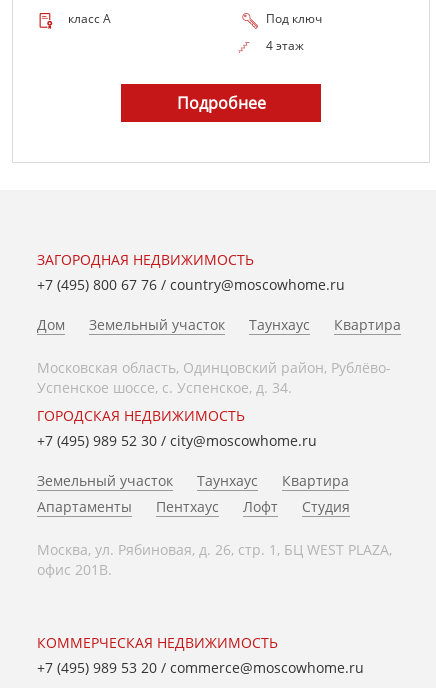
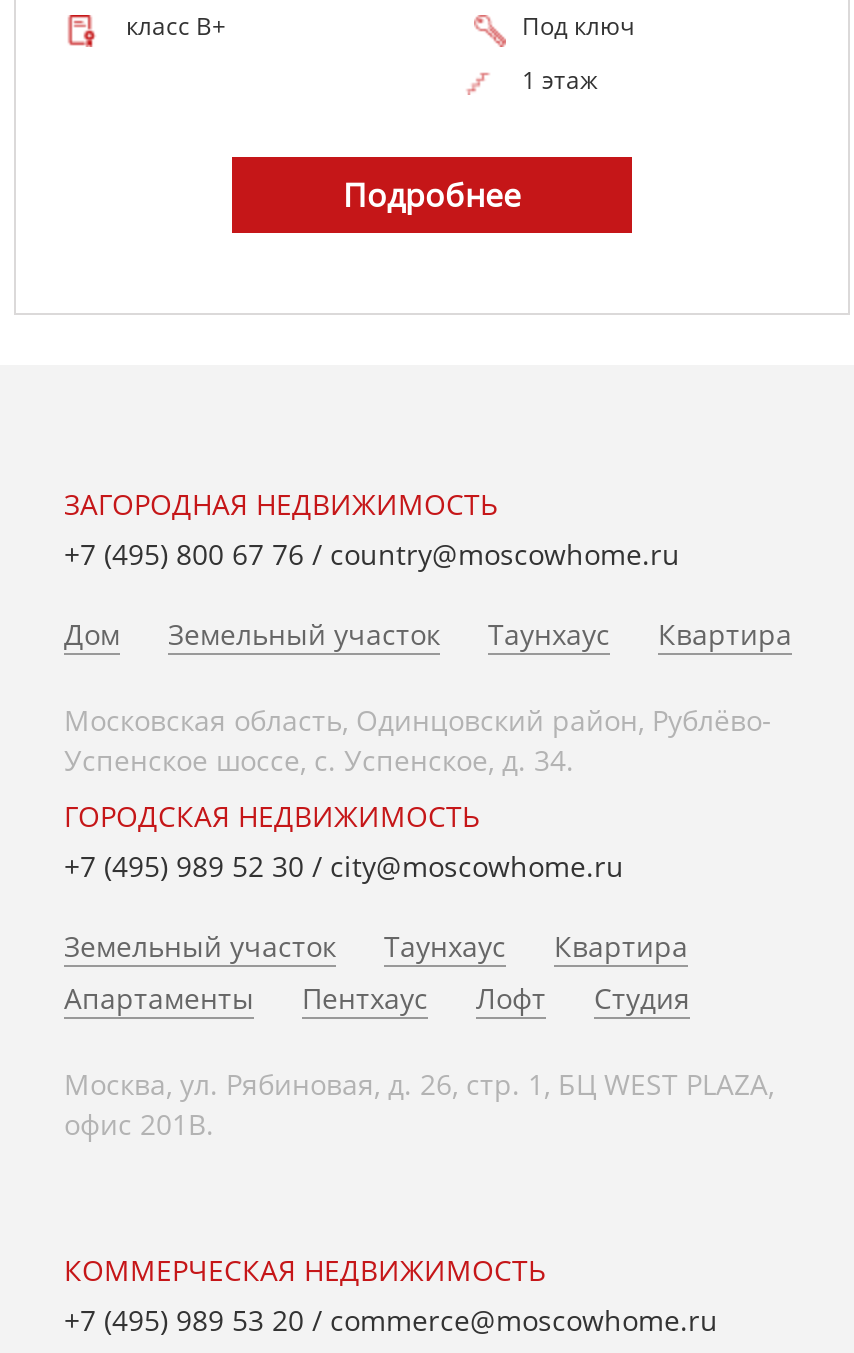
- класс A
+ класс B+

- 4 этаж
+ 1 этаж
